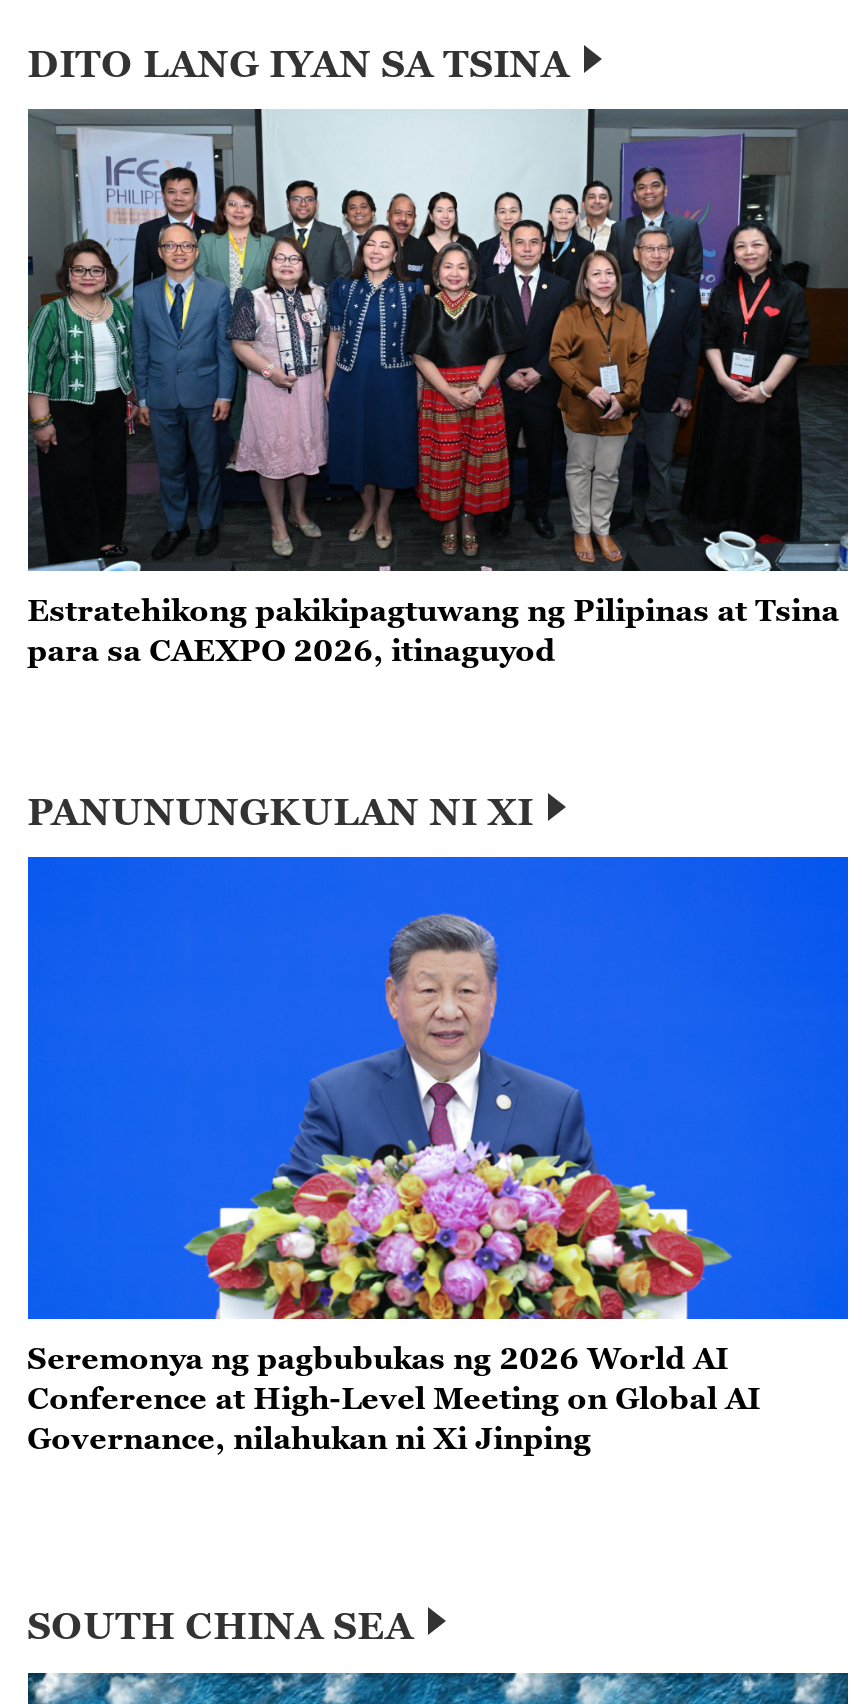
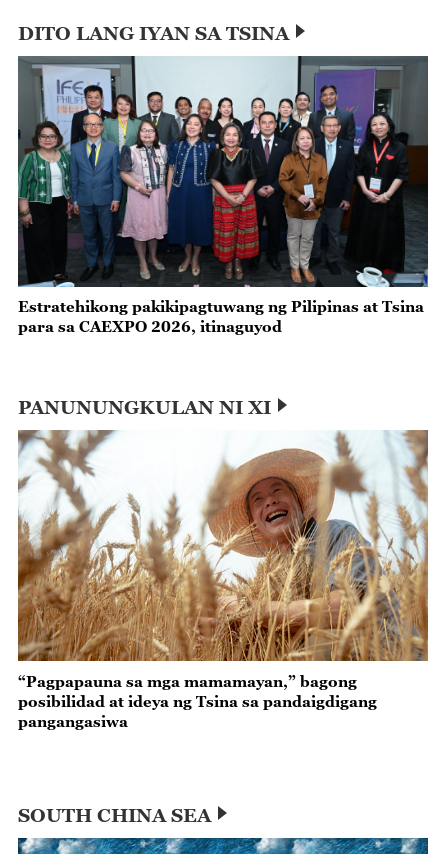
- [image]
- Seremonya ng pagbubukas ng 2026 World AI
- Conference at High-Level Meeting on Global AI
- Governance, nilahukan ni Xi Jinping
+ [image]
+ “Pagpapauna sa mga mamamayan,” bagong
+ posibilidad at ideya ng Tsina sa pandaigdigang
+ pangangasiwa
